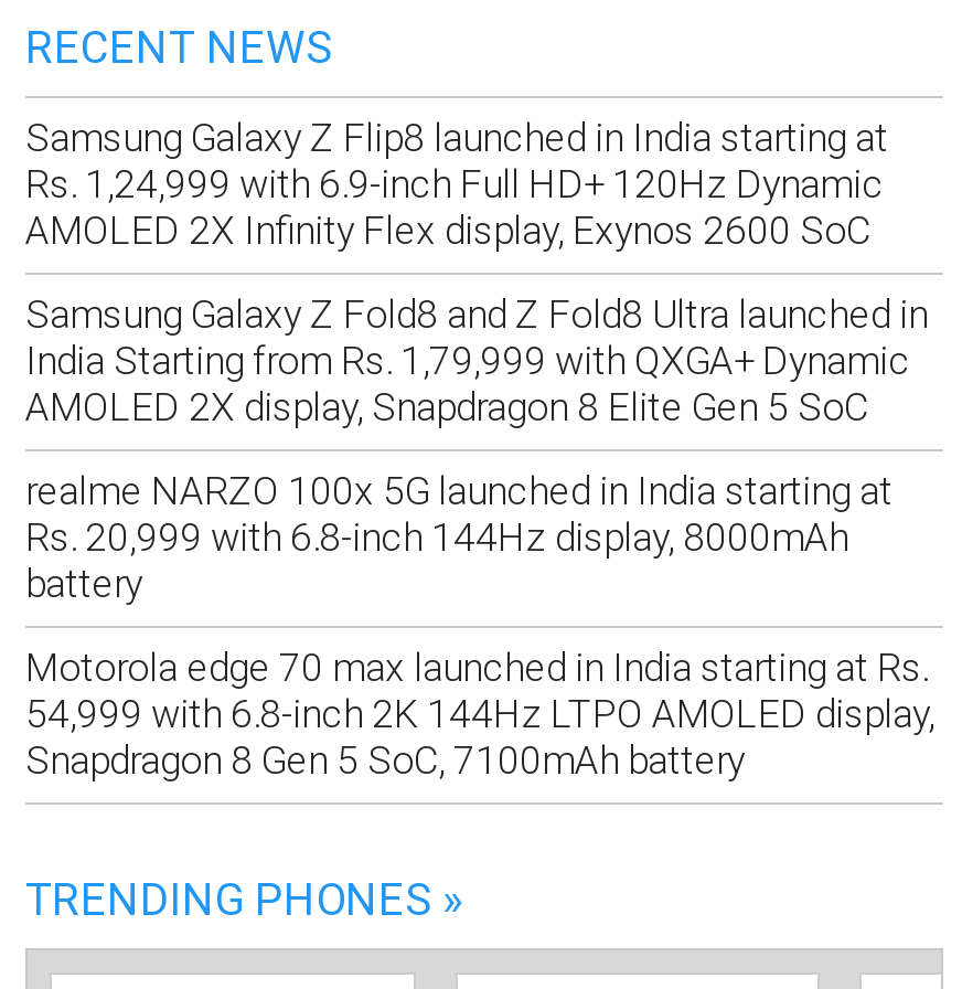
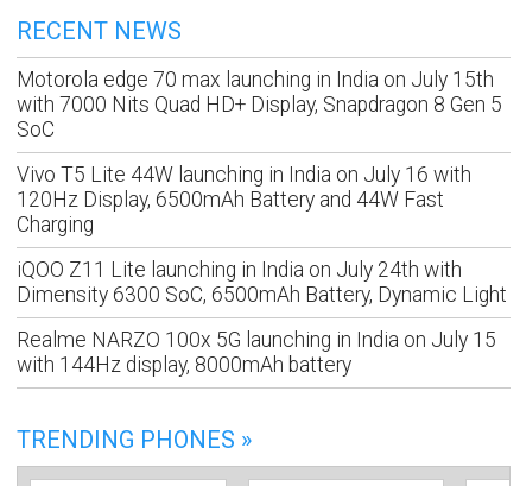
- Samsung Galaxy Z Flip8 launched in India starting at
- Rs. 1,24,999 with 6.9-inch Full HD+ 120Hz Dynamic
- AMOLED 2X Infinity Flex display, Exynos 2600 SoC
+ Motorola edge 70 max launching in India on July 15th
+ with 7000 Nits Quad HD+ Display, Snapdragon 8 Gen 5
+ SoC

- Samsung Galaxy Z Fold8 and Z Fold8 Ultra launched in
- India Starting from Rs. 1,79,999 with QXGA+ Dynamic
- AMOLED 2X display, Snapdragon 8 Elite Gen 5 SoC
+ Vivo T5 Lite 44W launching in India on July 16 with
+ 120Hz Display, 6500mAh Battery and 44W Fast
+ Charging

- realme NARZO 100x 5G launched in India starting at
- Rs. 20,999 with 6.8-inch 144Hz display, 8000mAh
- battery
+ iQOO Z11 Lite launching in India on July 24th with
+ Dimensity 6300 SoC, 6500mAh Battery, Dynamic Light

- Motorola edge 70 max launched in India starting at Rs.
- 54,999 with 6.8-inch 2K 144Hz LTPO AMOLED display,
- Snapdragon 8 Gen 5 SoC, 7100mAh battery
+ Realme NARZO 100x 5G launching in India on July 15
+ with 144Hz display, 8000mAh battery
